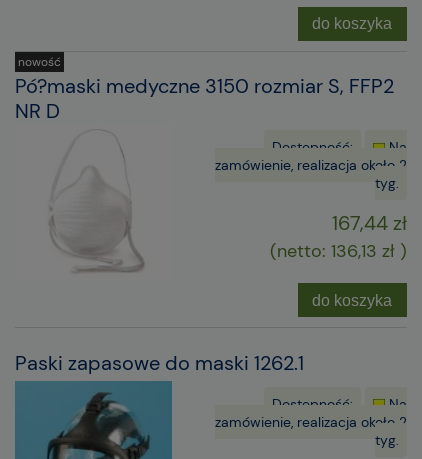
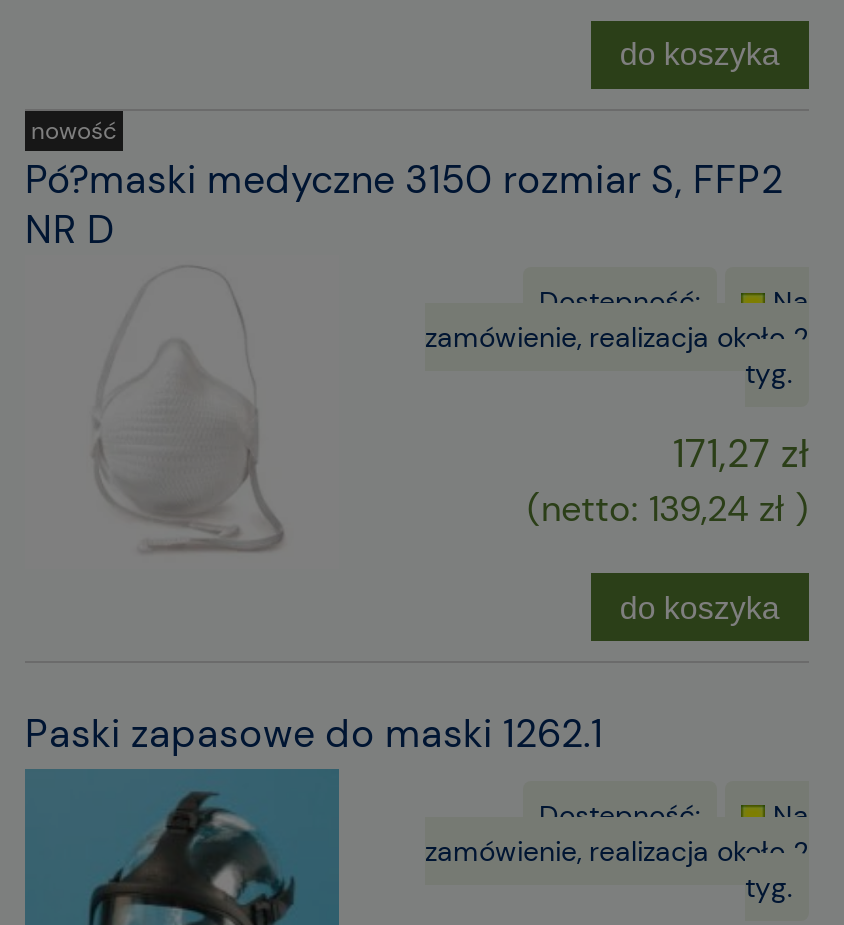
- 167,44 zł
+ 171,27 zł

- (netto: 136,13 zł)
+ (netto: 139,24 zł)
